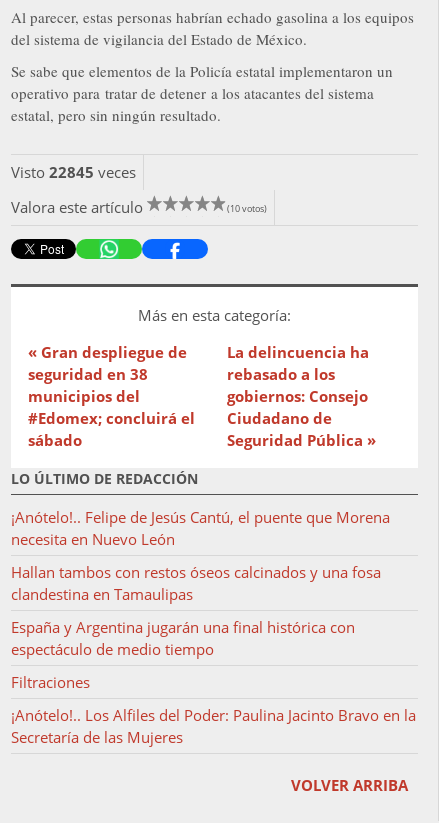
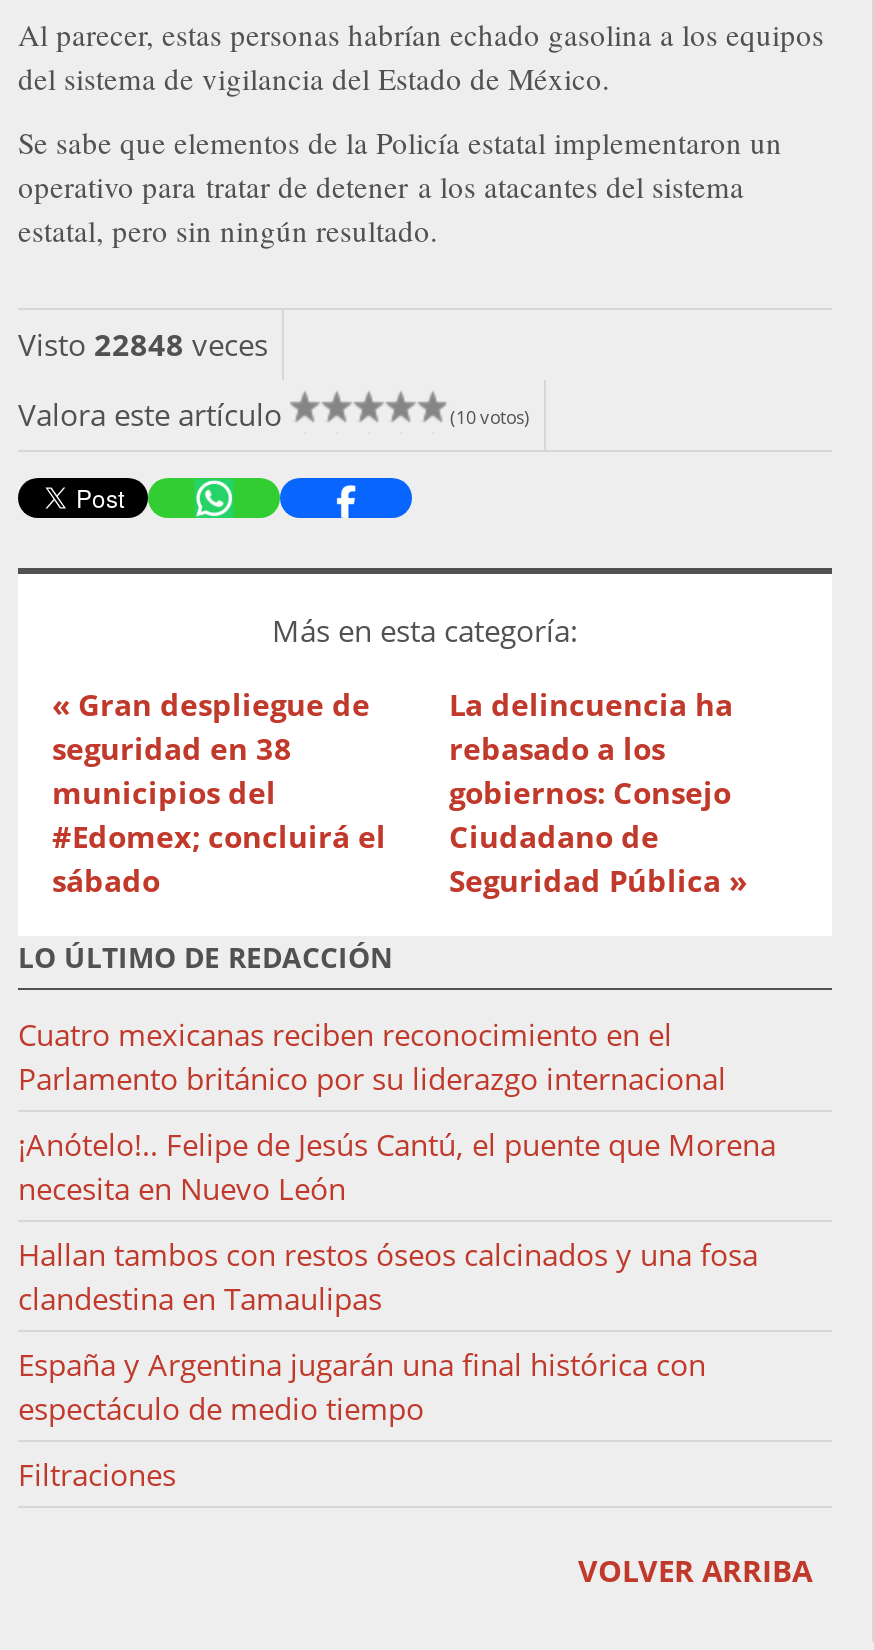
- Visto 22845 veces
+ Visto 22848 veces

+ Cuatro mexicanas reciben reconocimiento en el
+ Parlamento británico por su liderazgo internacional

moved down: ¡Anótelo!.. Felipe de Jesús Cantú, el puente que Morena | necesita en Nuevo León | Hallan tambos con restos óseos calcinados y una fosa | clandestina en Tamaulipas | España y Argentina jugarán una final histórica con | espectáculo de medio tiempo | Filtraciones

- ¡Anótelo!.. Los Alfiles del Poder: Paulina Jacinto Bravo en la
- Secretaría de las Mujeres
